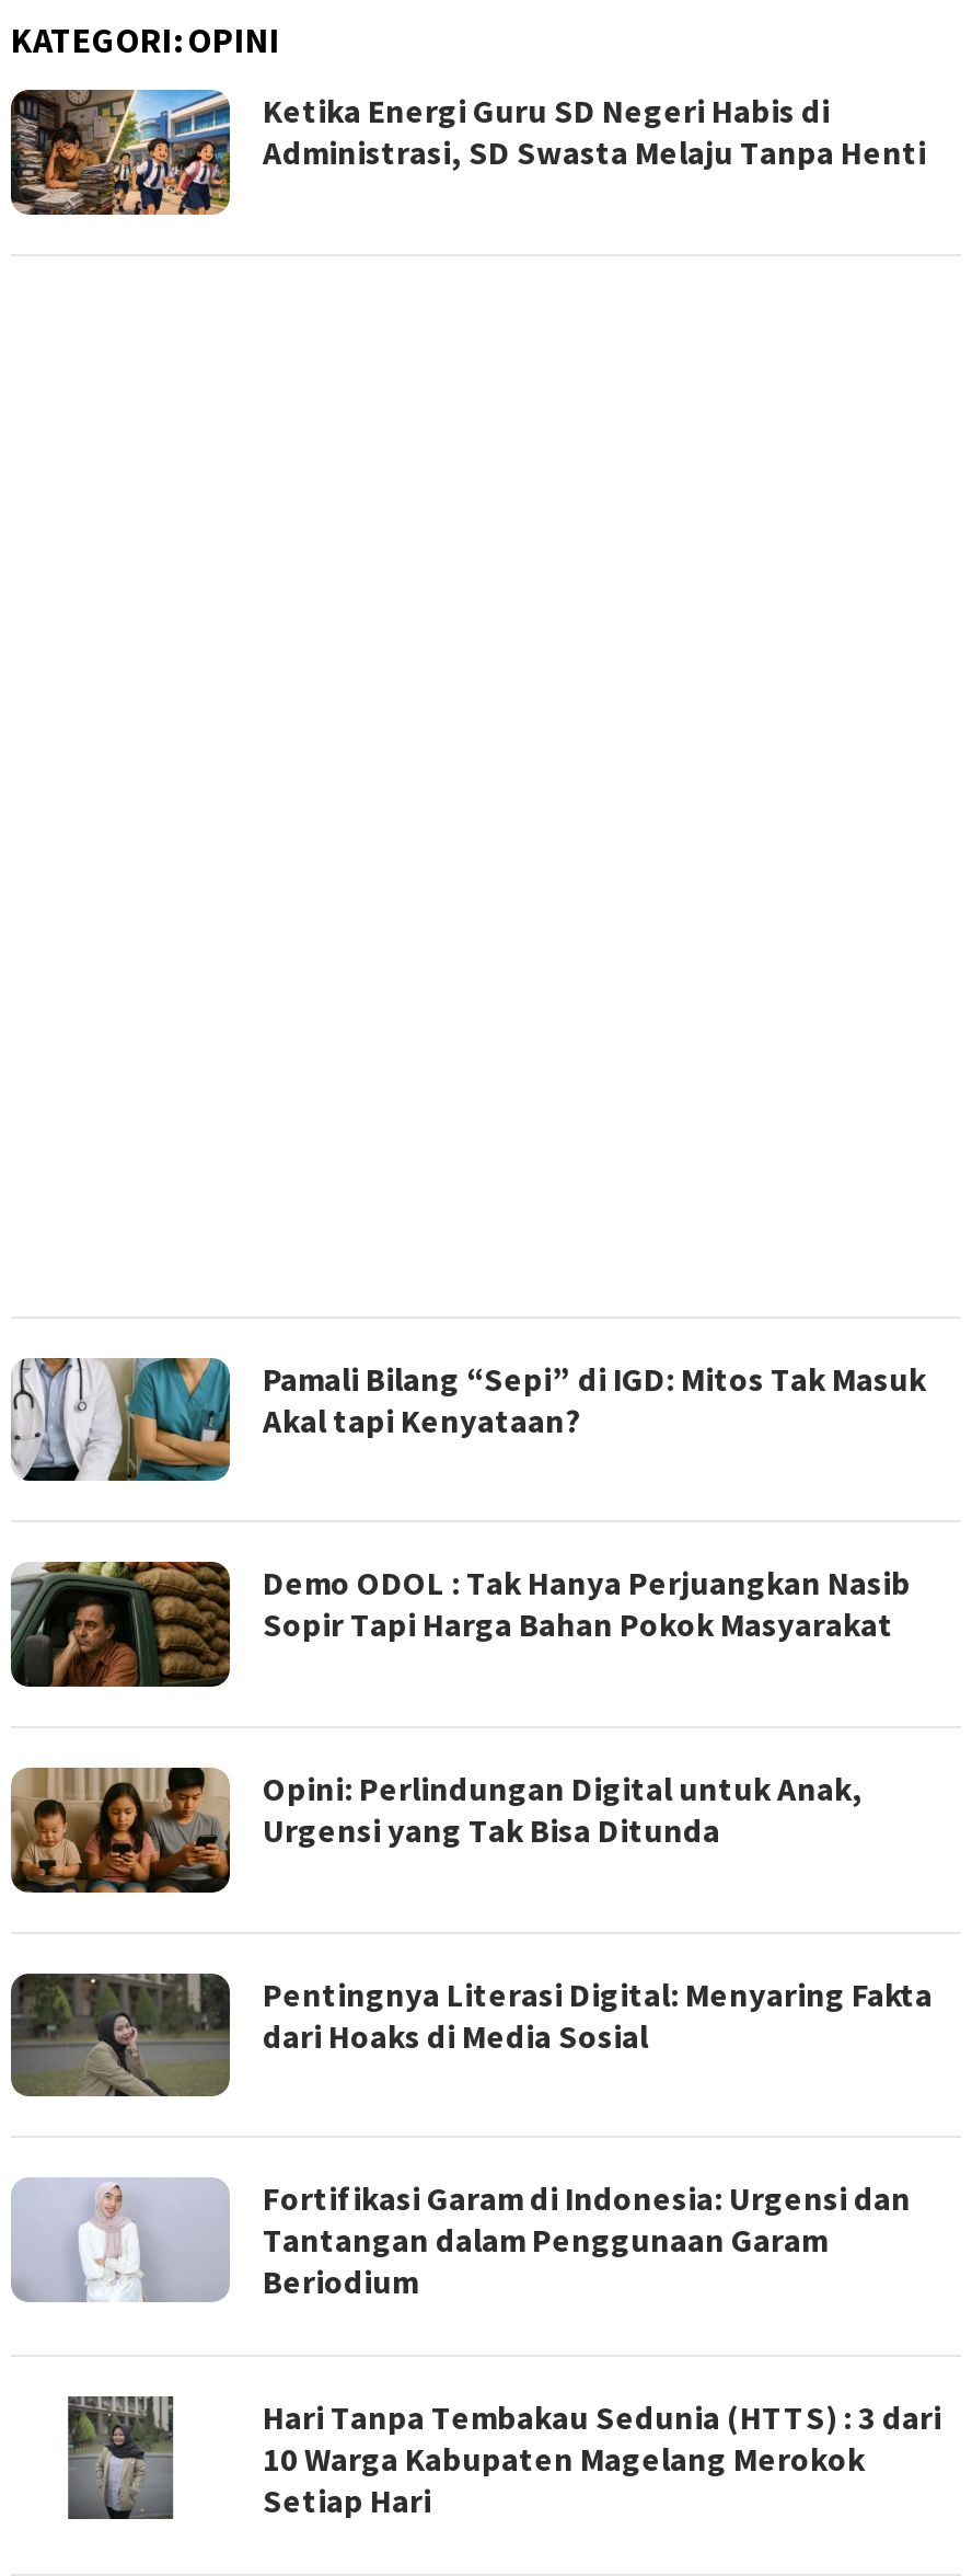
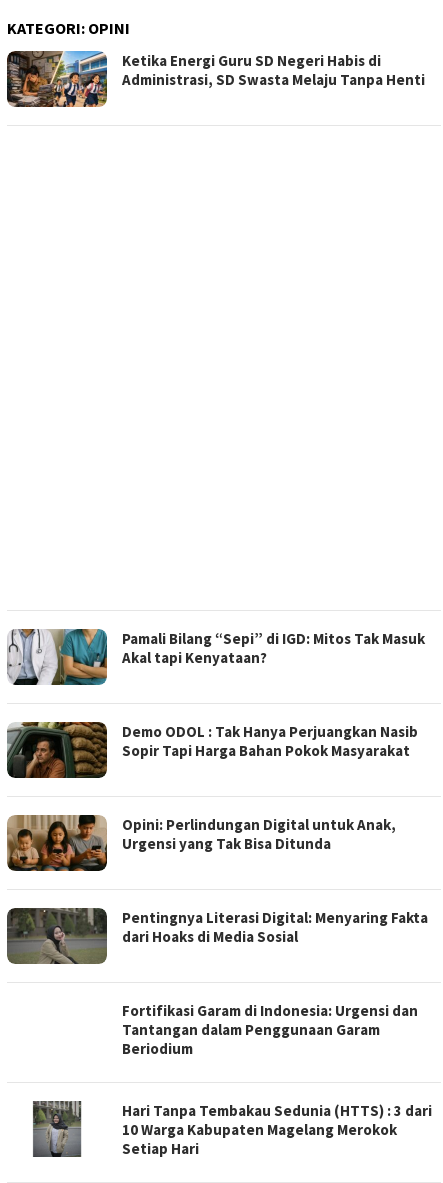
- [image]
